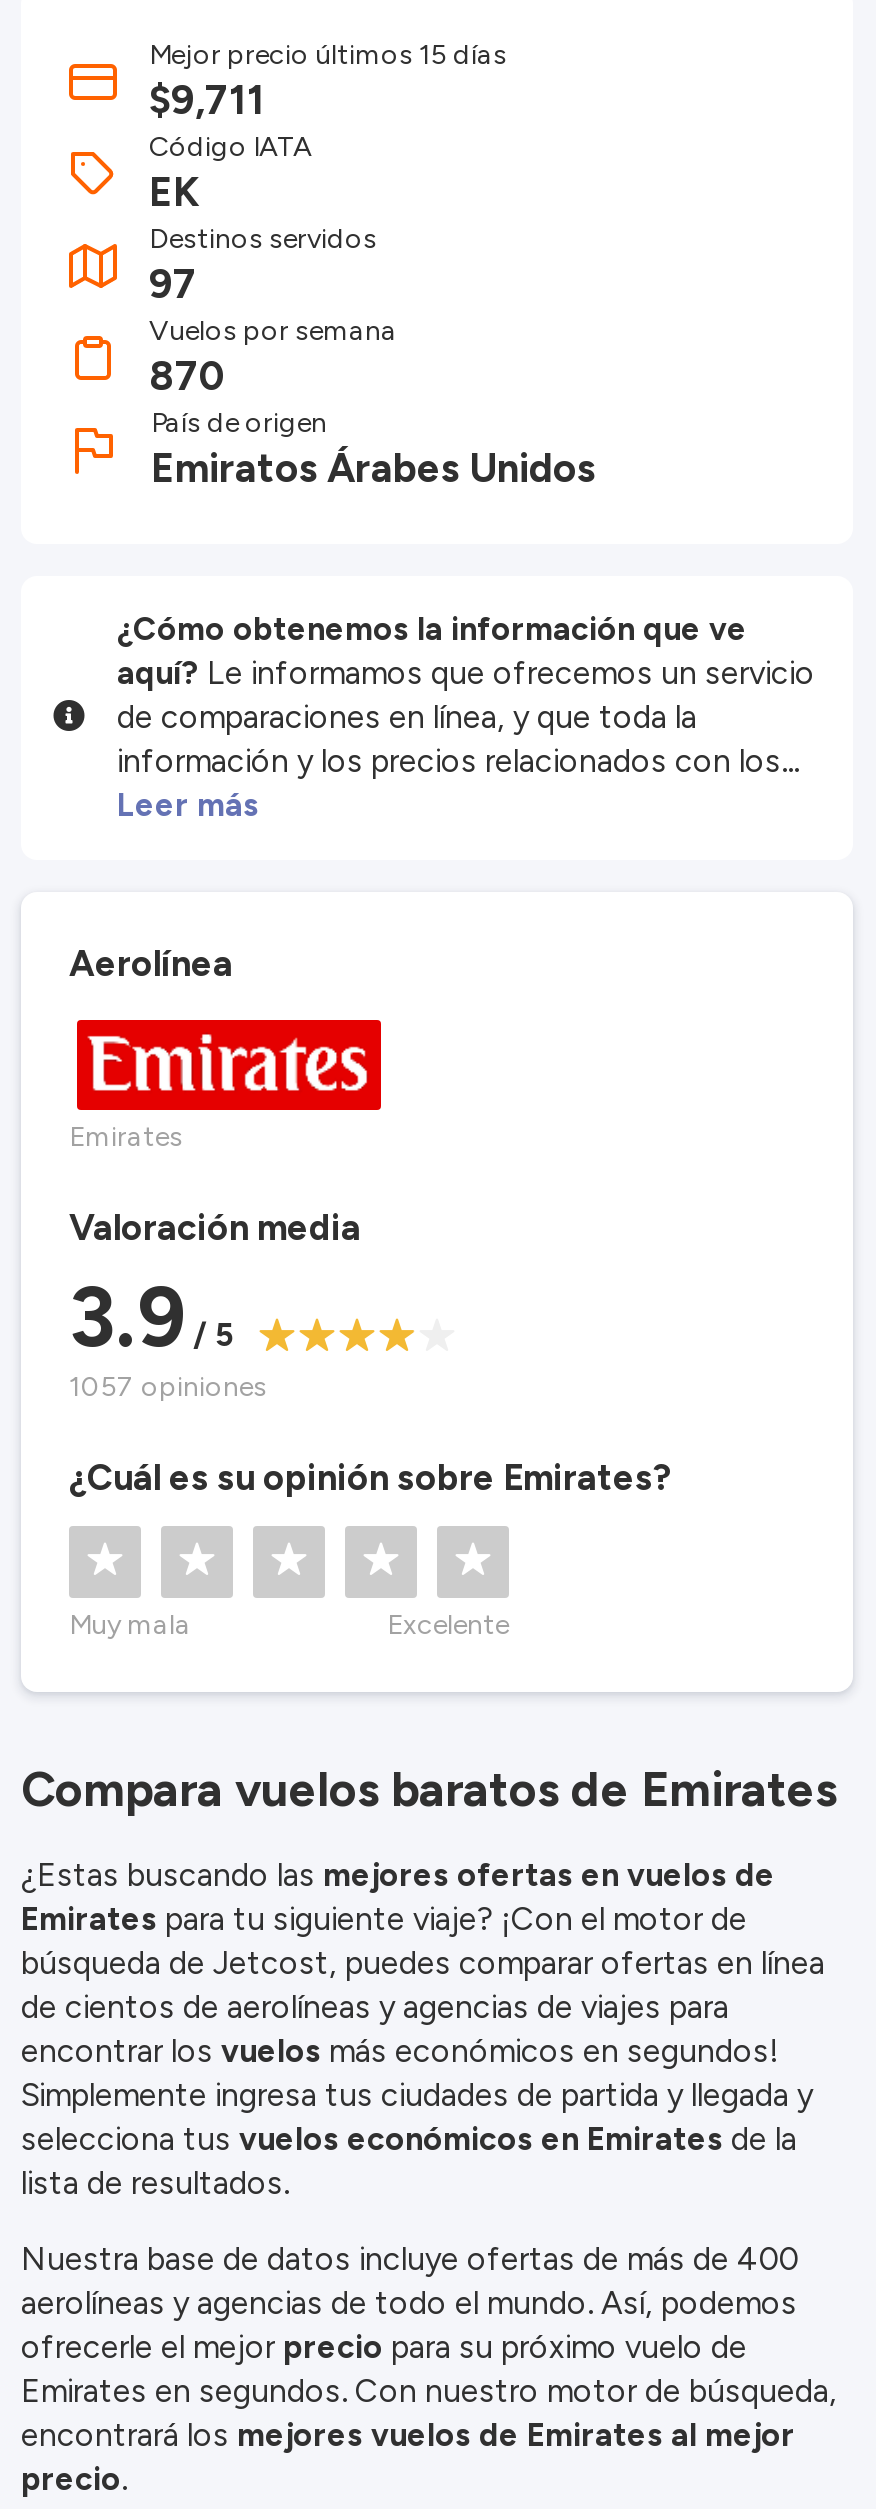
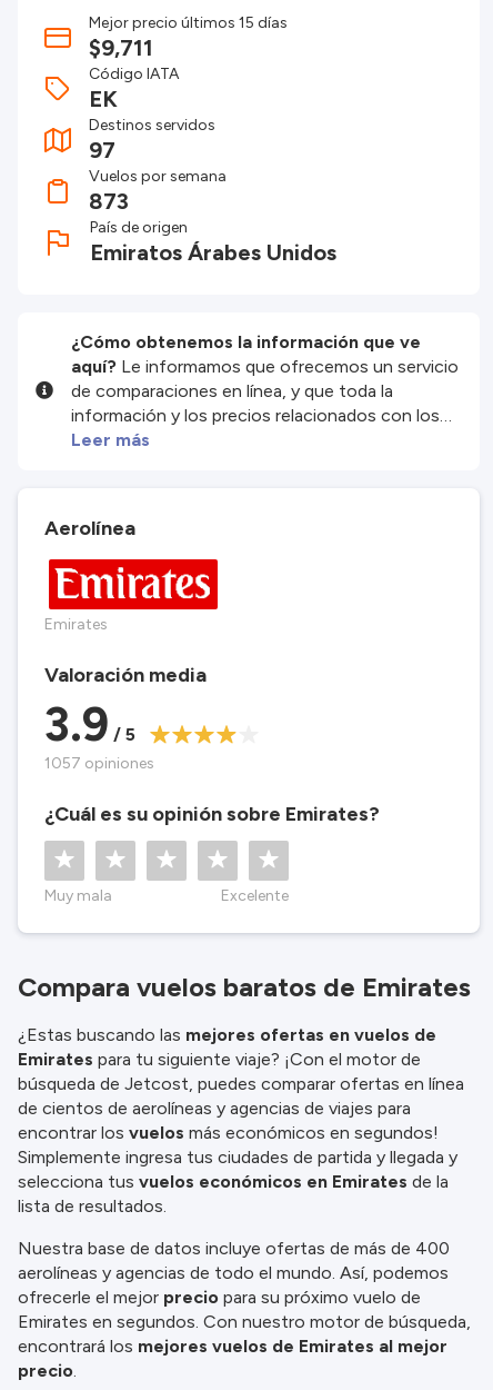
- 870
+ 873
